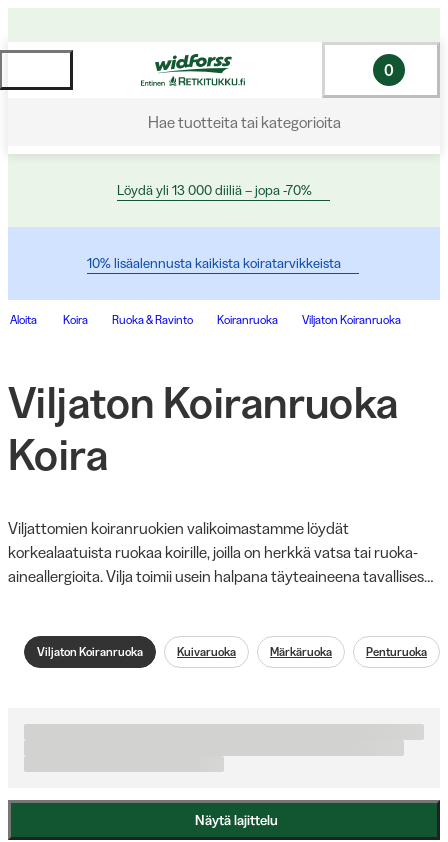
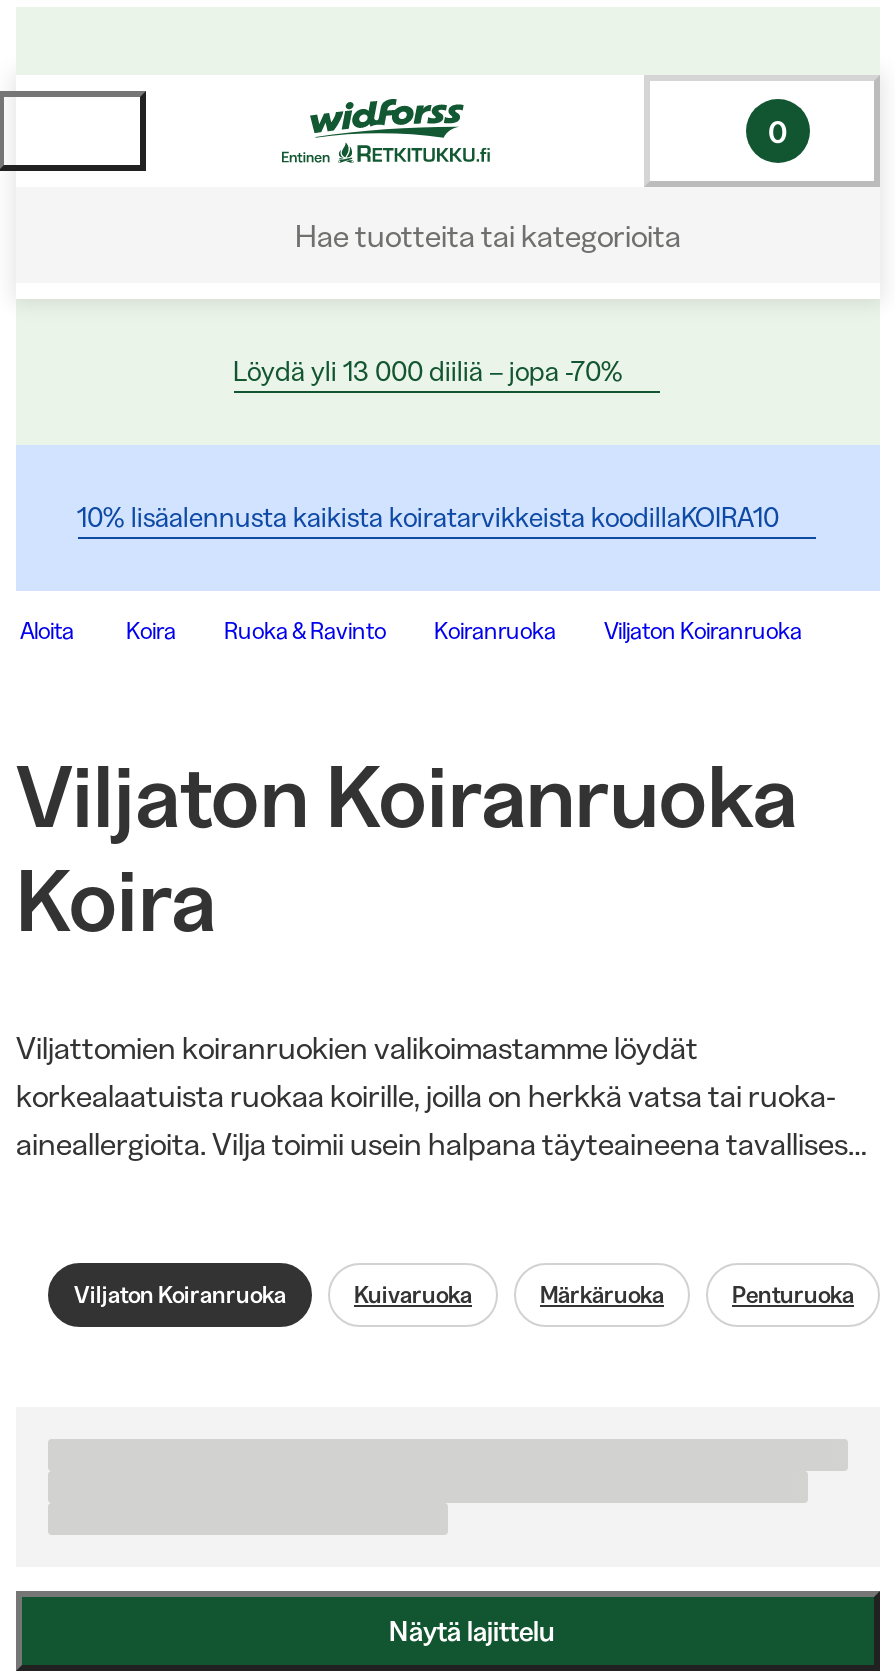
- 10% lisäalennusta kaikista koiratarvikkeista
+ 10% lisäalennusta kaikista koiratarvikkeista koodillaKOIRA10
